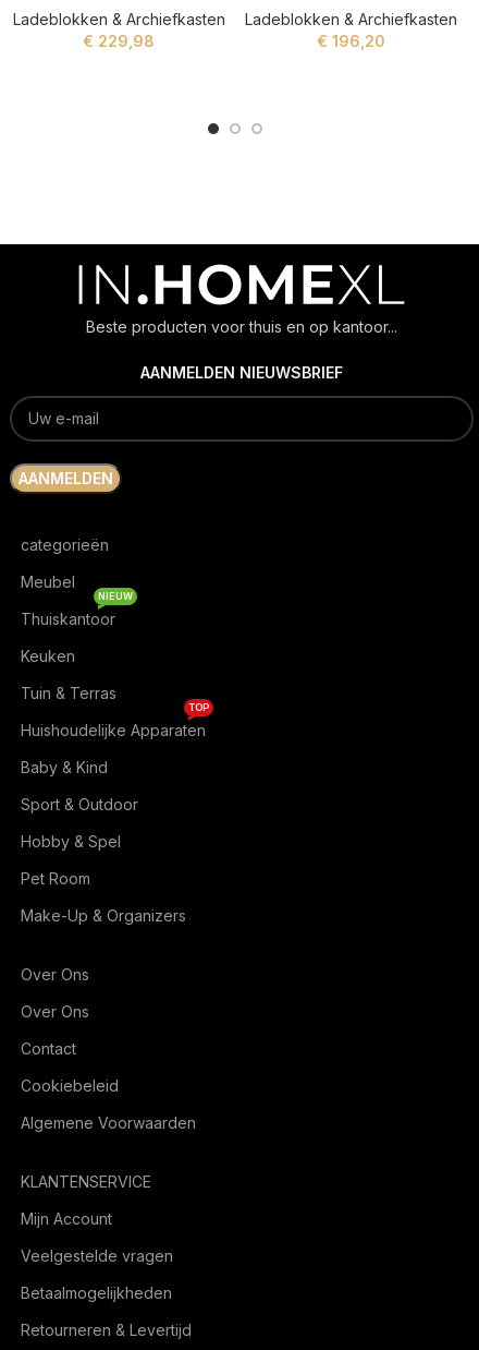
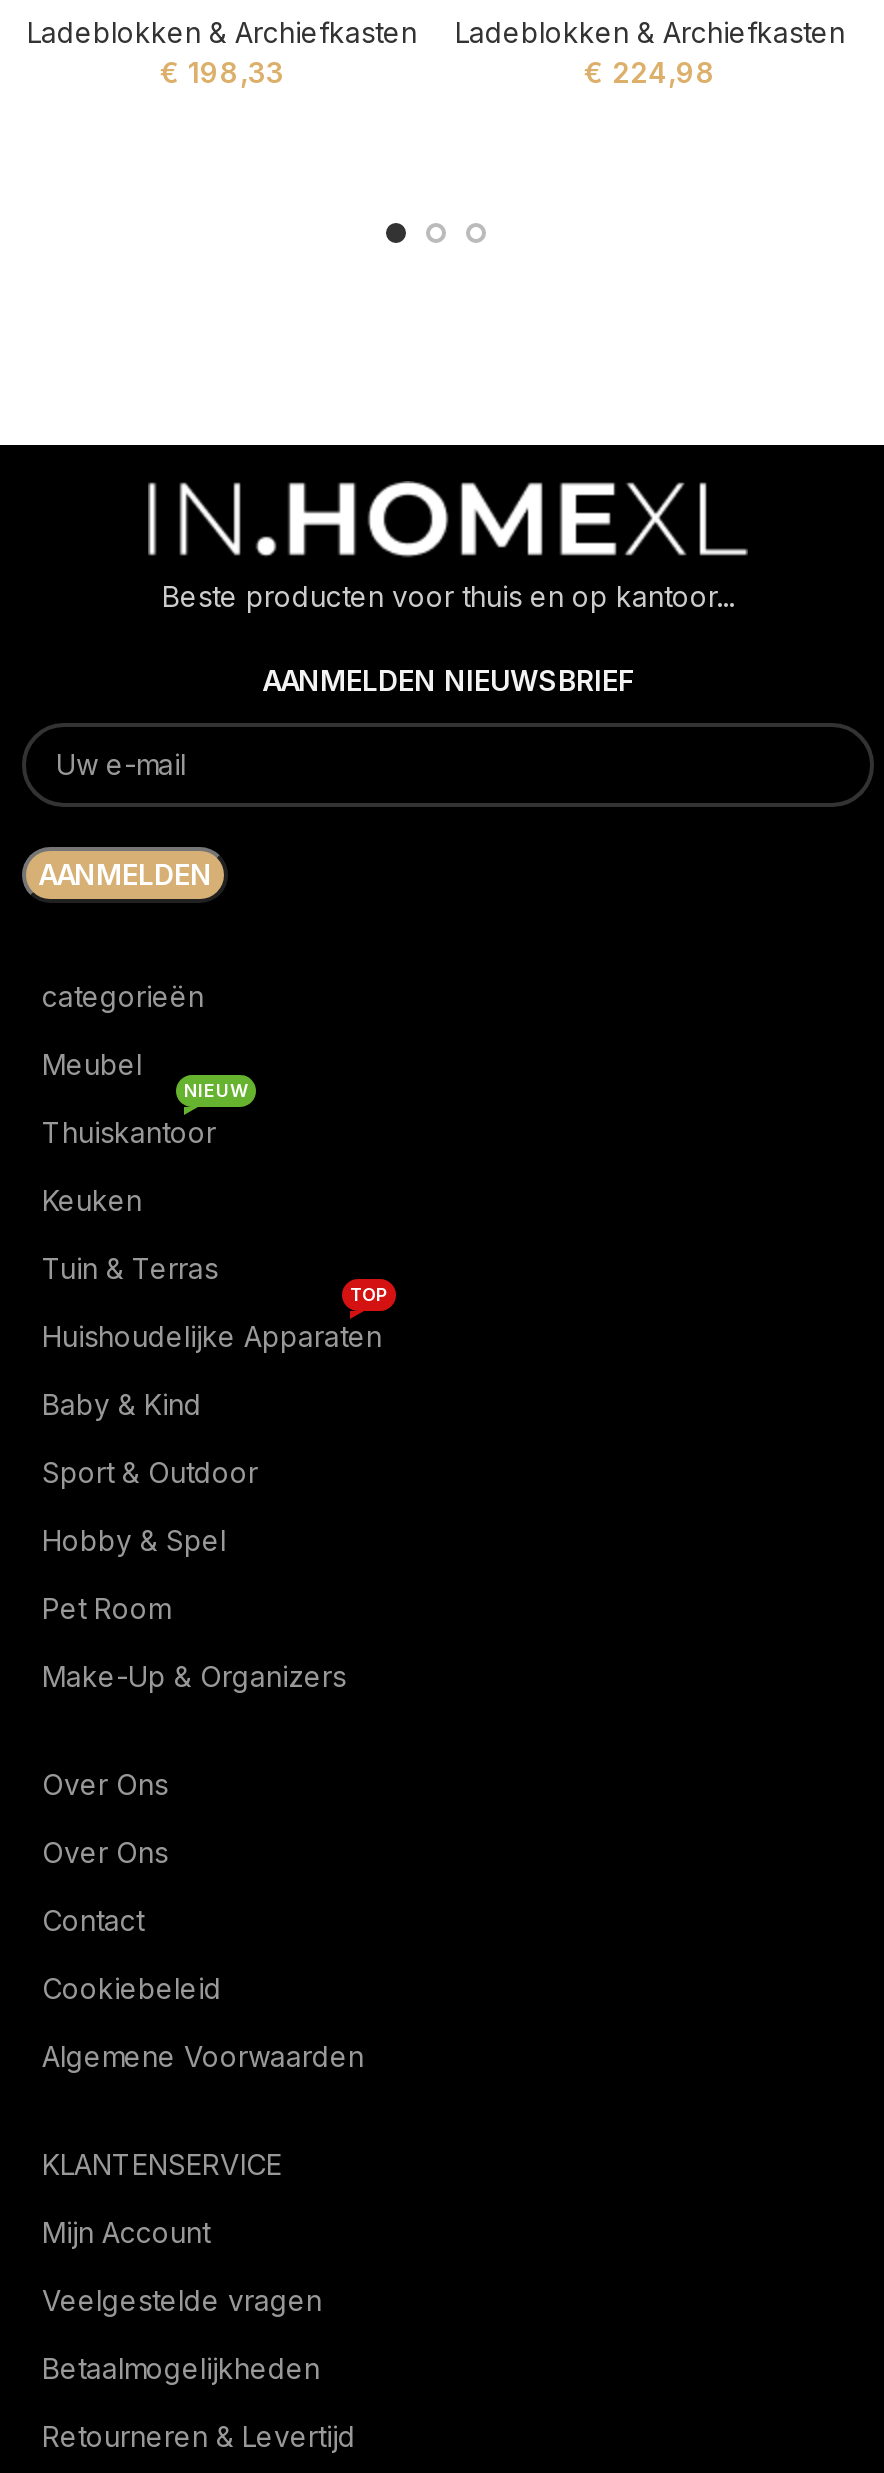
- €229,98
+ €198,33

- €196,20
+ €224,98
